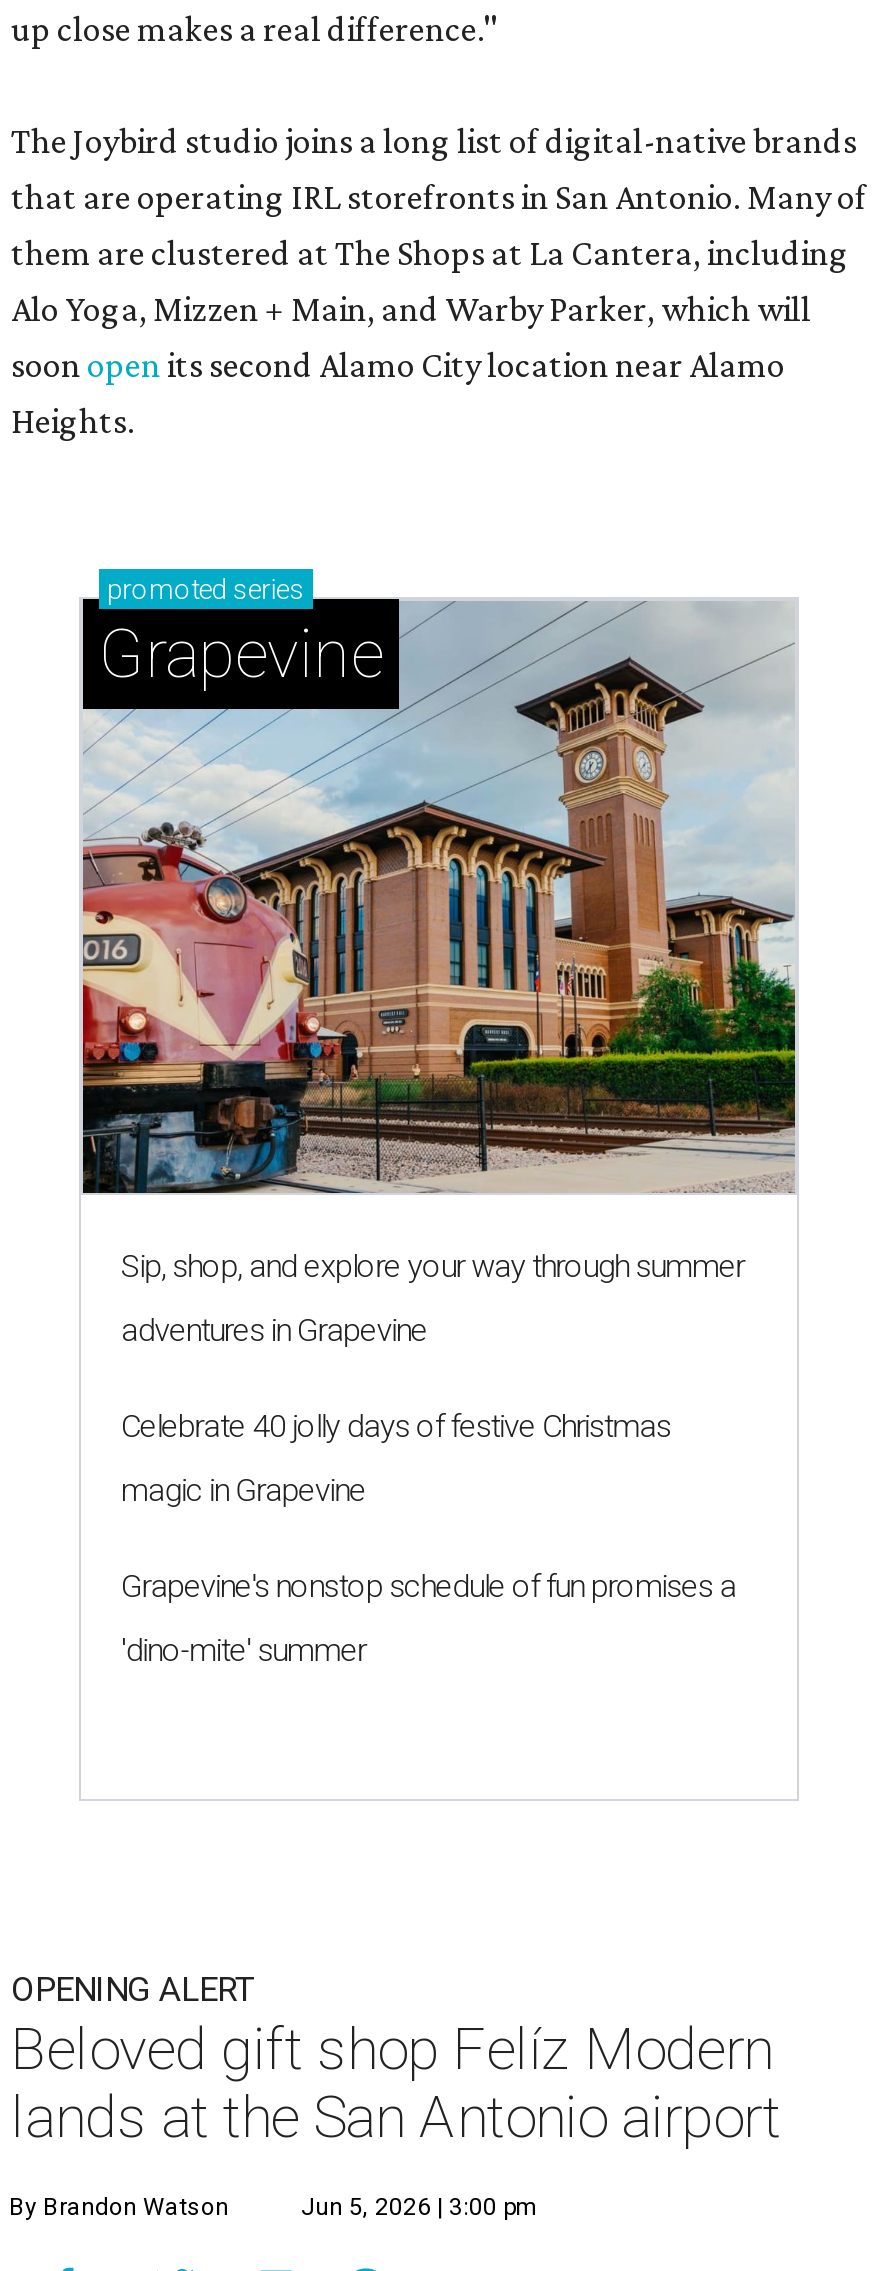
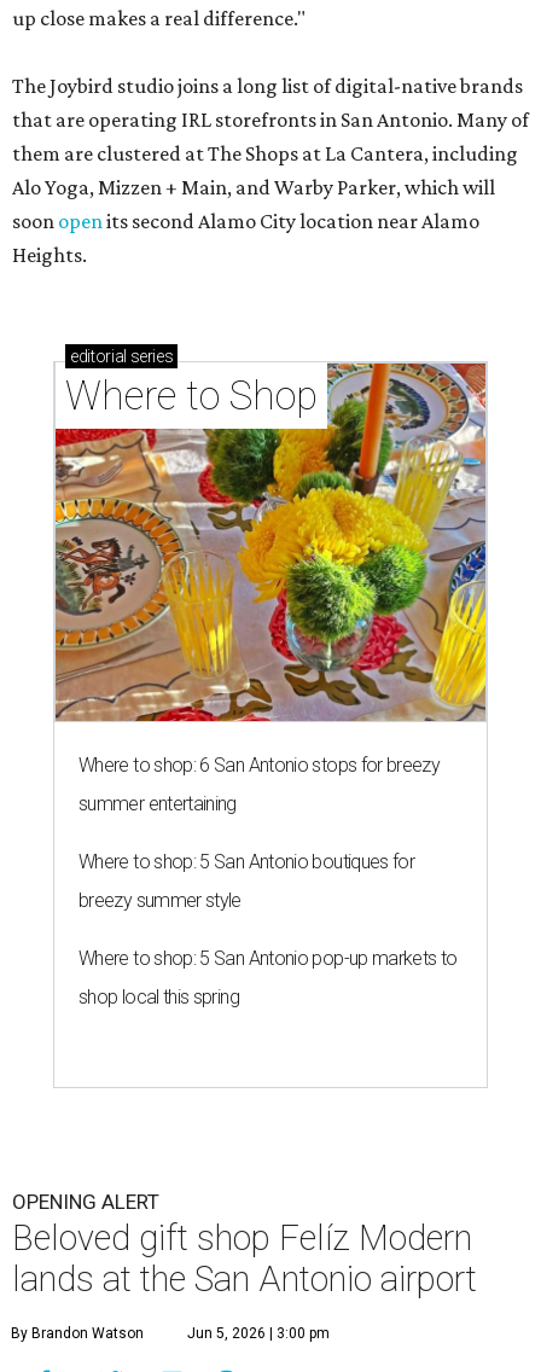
- [image]
- promoted series
- Grapevine
+ [image]
+ editorial series
+ Where to Shop

- Sip, shop, and explore your way through summer
+ Where to shop: 6 San Antonio stops for breezy

- adventures in Grapevine
+ summer entertaining

- Celebrate 40 jolly days of festive Christmas
+ Where to shop: 5 San Antonio boutiques for

- magic in Grapevine
+ breezy summer style

- Grapevine's nonstop schedule of fun promises a
+ Where to shop: 5 San Antonio pop-up markets to

- 'dino-mite' summer
+ shop local this spring
